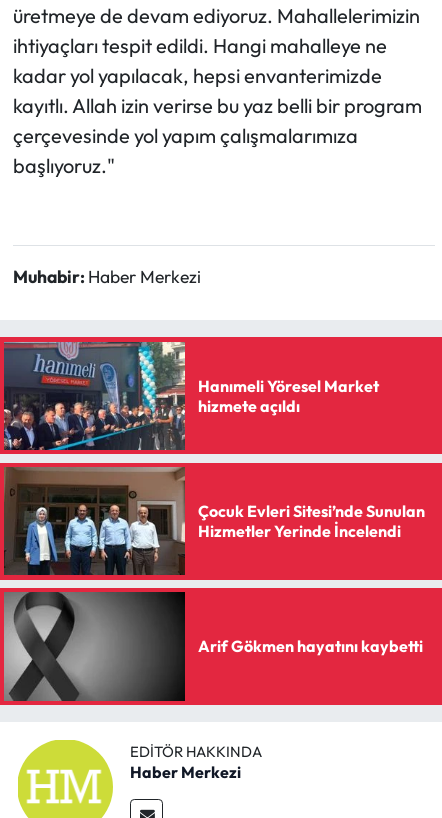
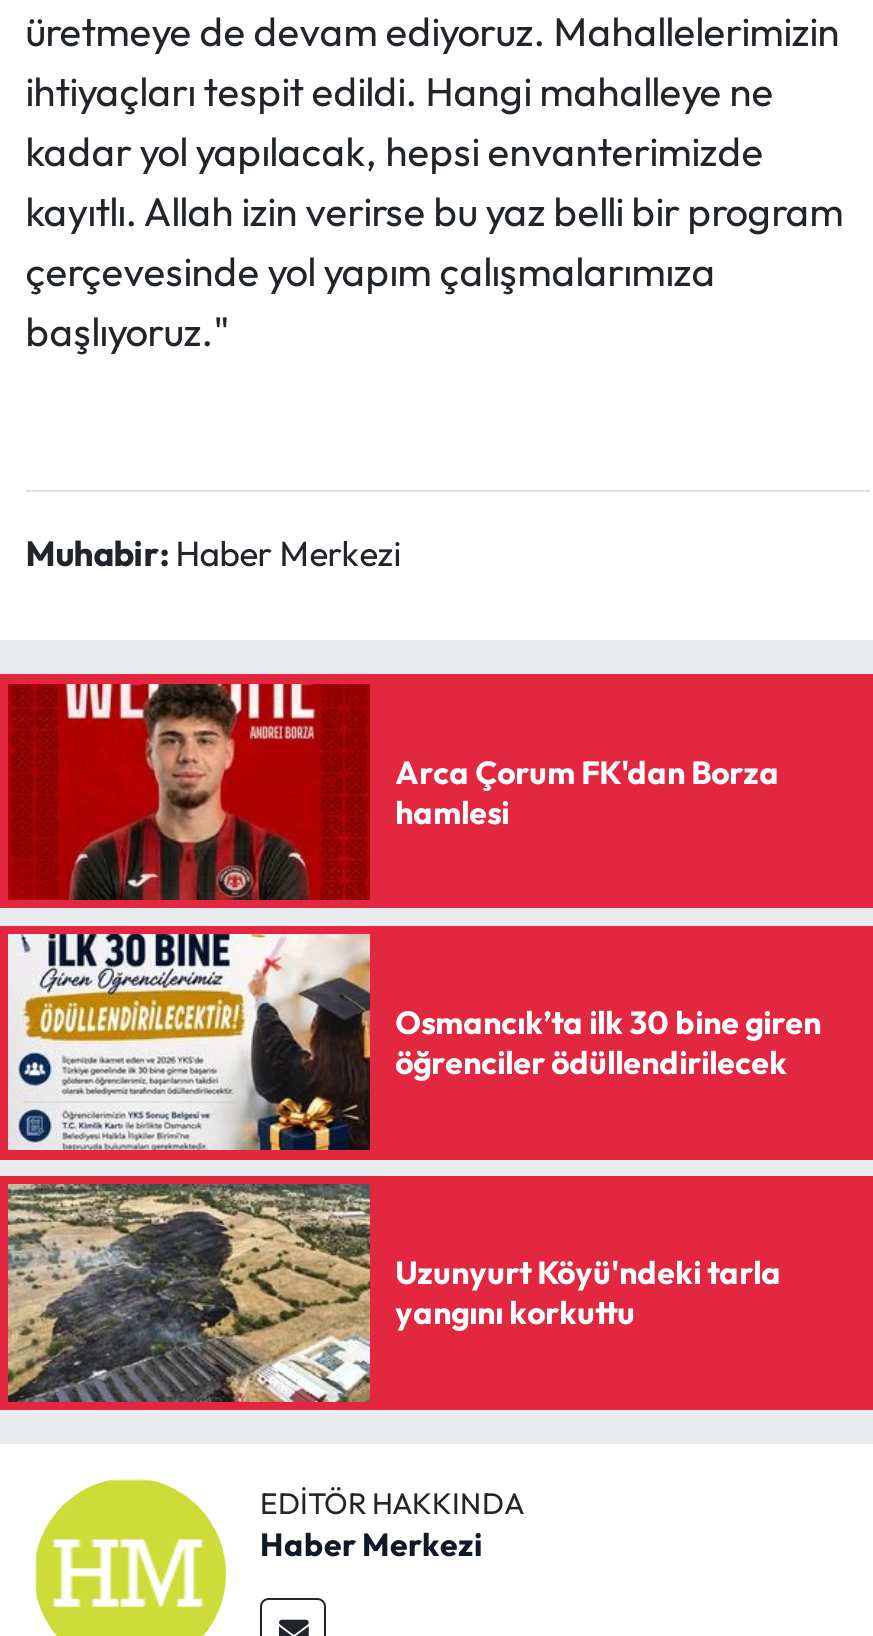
- [image]
- Hanımeli Yöresel Market
- hizmete açıldı
+ [image]
+ Arca Çorum FK'dan Borza
+ hamlesi

- [image]
- Çocuk Evleri Sitesi’nde Sunulan
- Hizmetler Yerinde İncelendi
+ [image]
+ Osmancık’ta ilk 30 bine giren
+ öğrenciler ödüllendirilecek

- [image]
- Arif Gökmen hayatını kaybetti
+ [image]
+ Uzunyurt Köyü'ndeki tarla
+ yangını korkuttu
